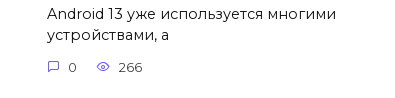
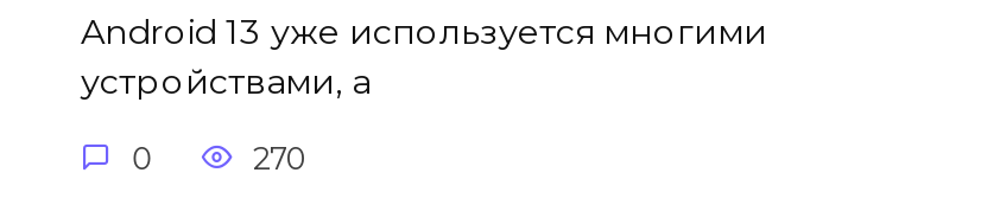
- 266
+ 270
